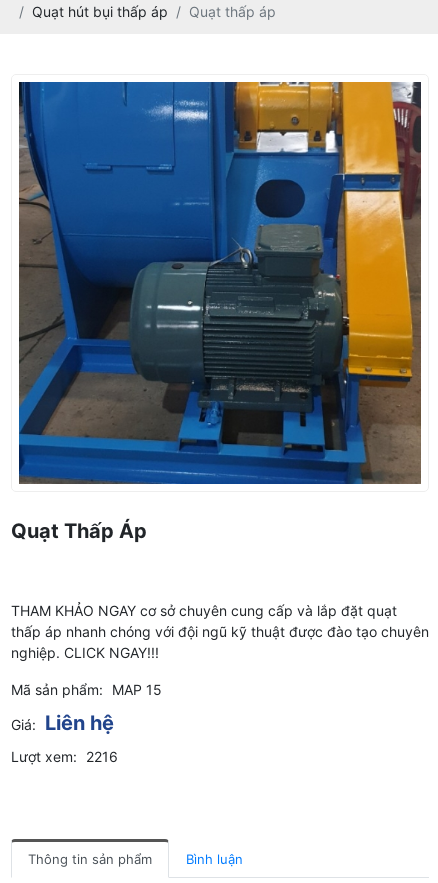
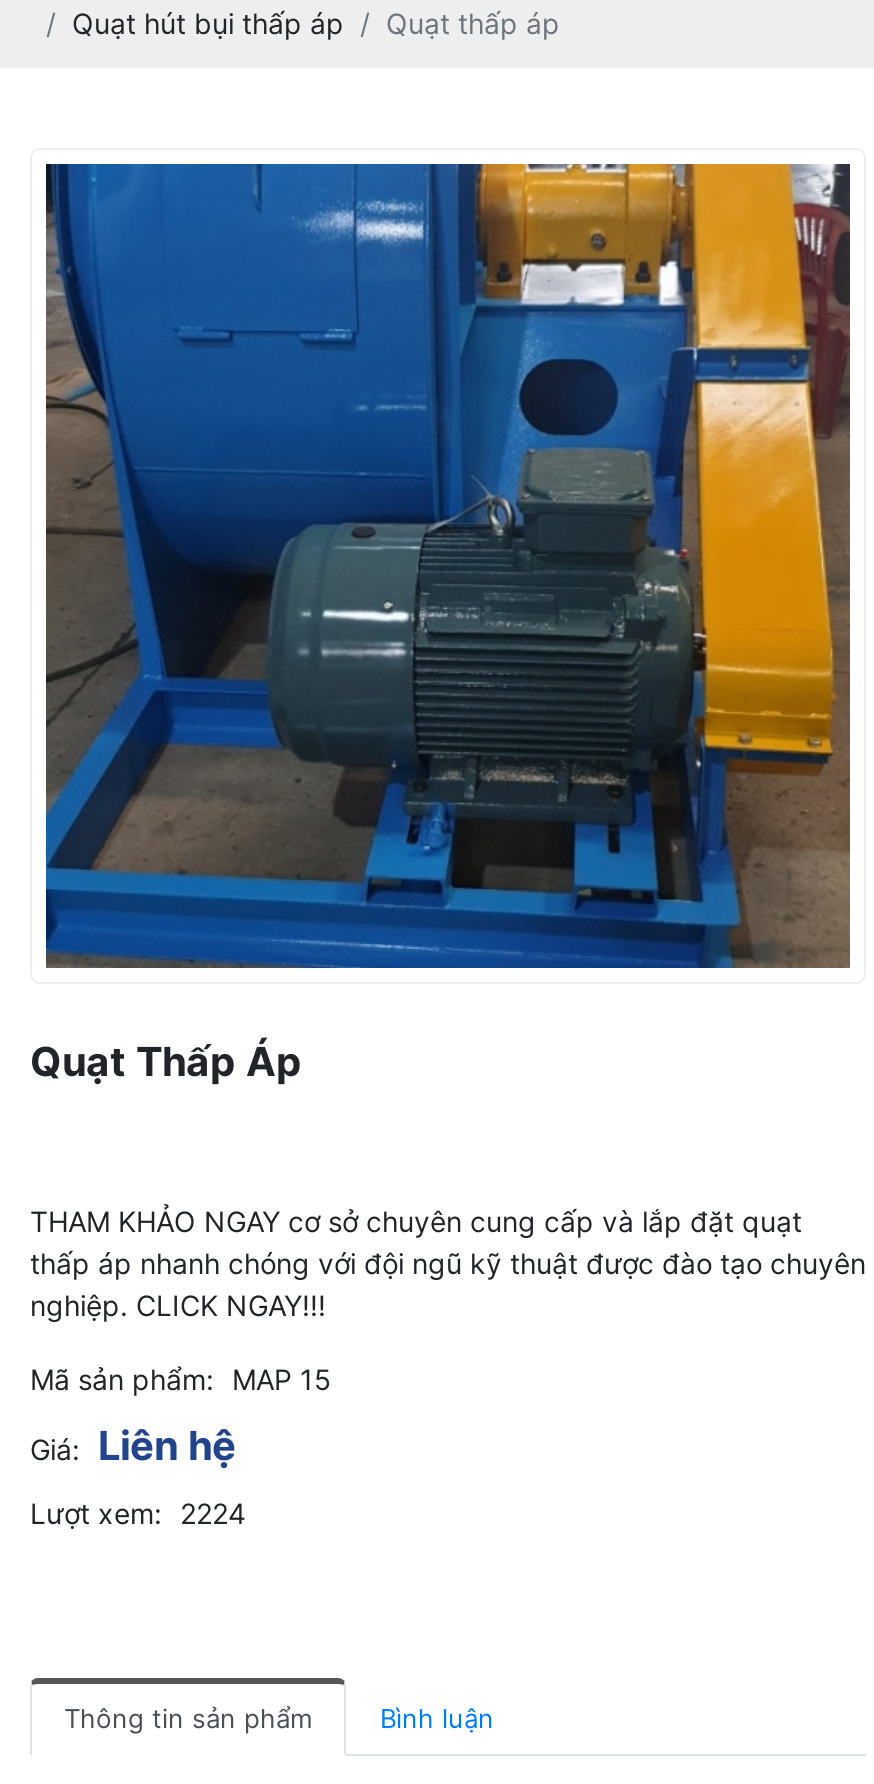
- Lượt xem: 2216
+ Lượt xem: 2224
